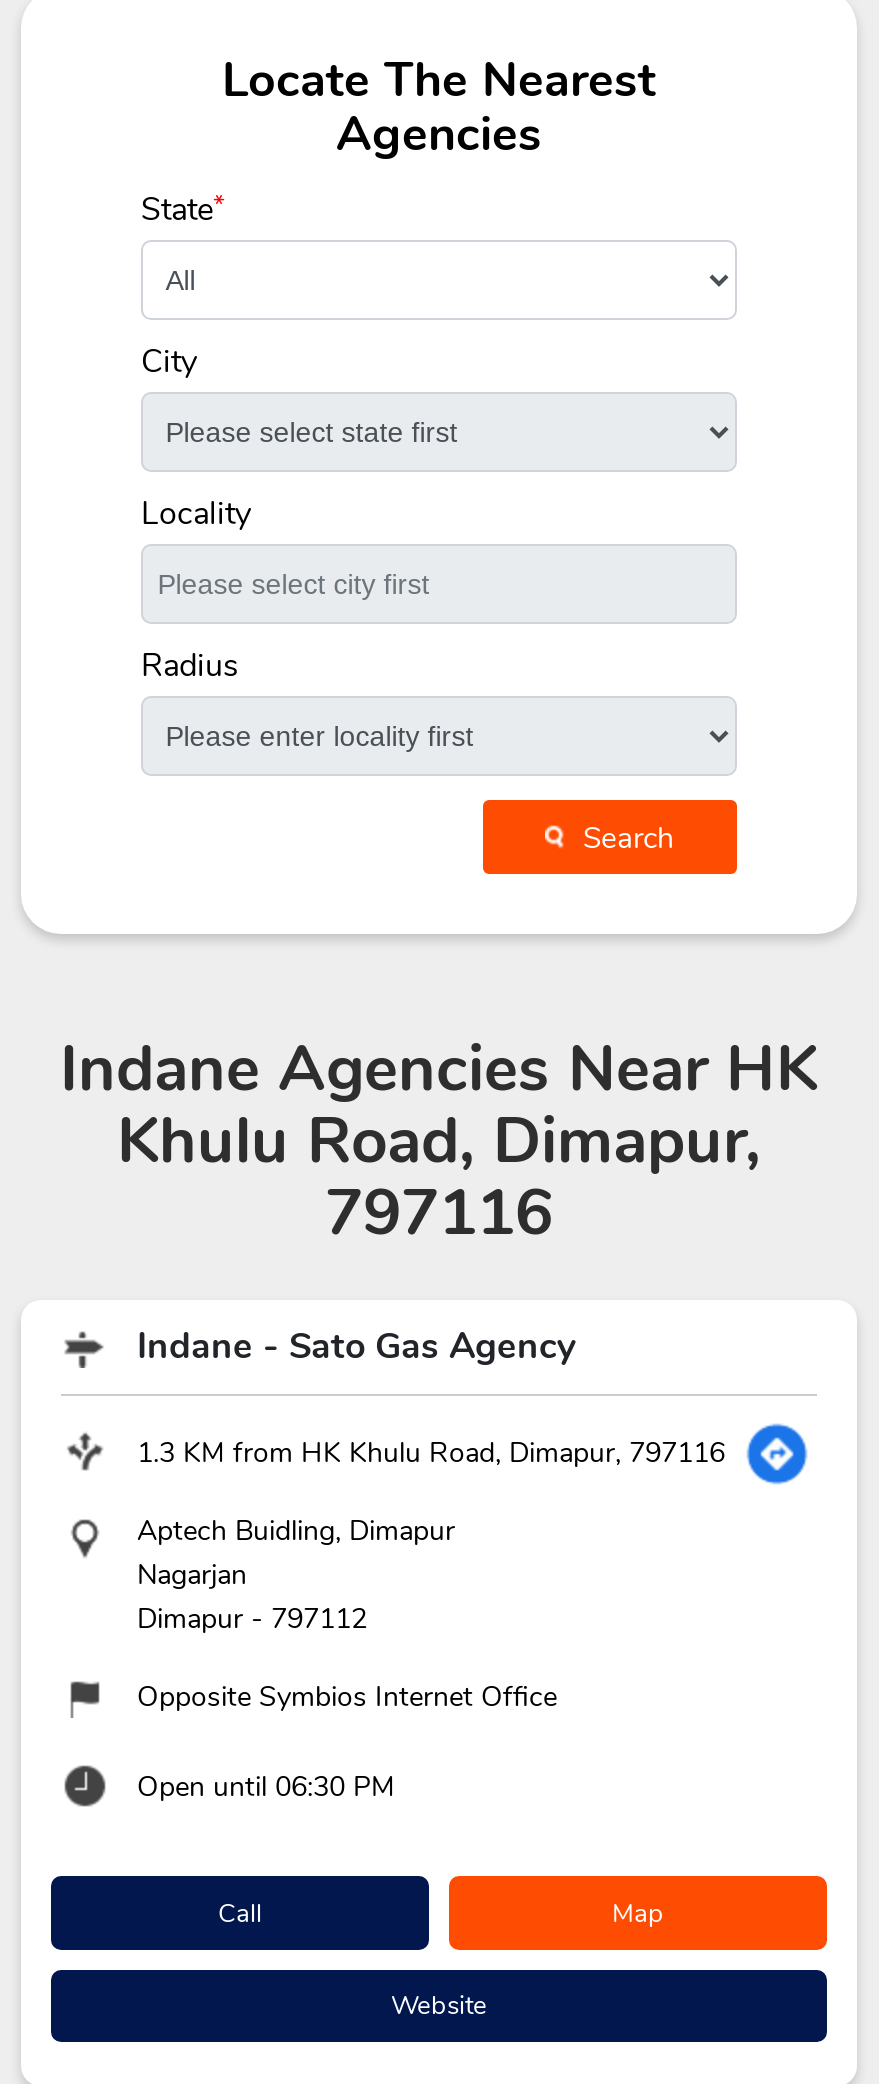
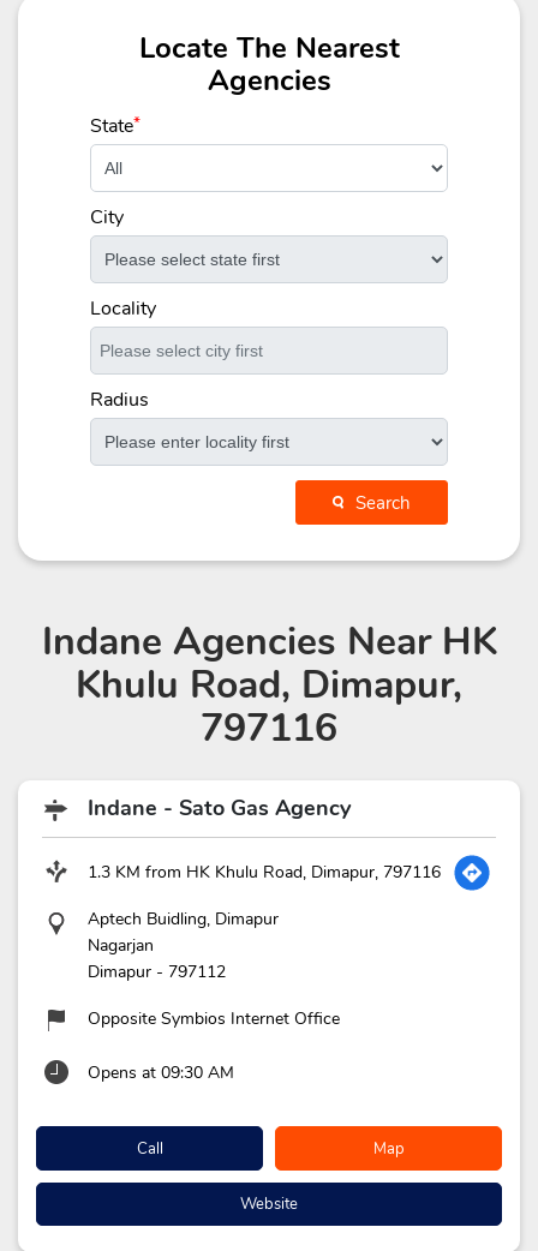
- Open until 06:30 PM
+ Opens at 09:30 AM
